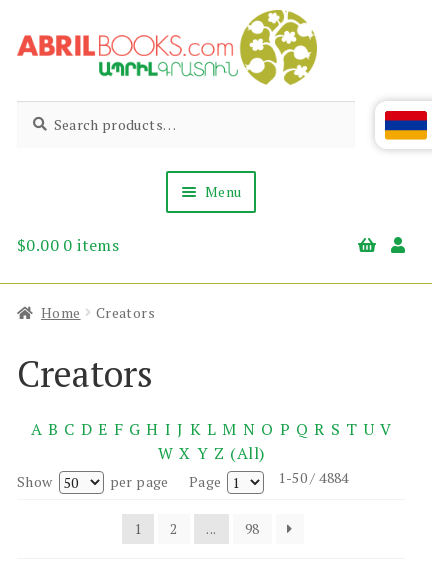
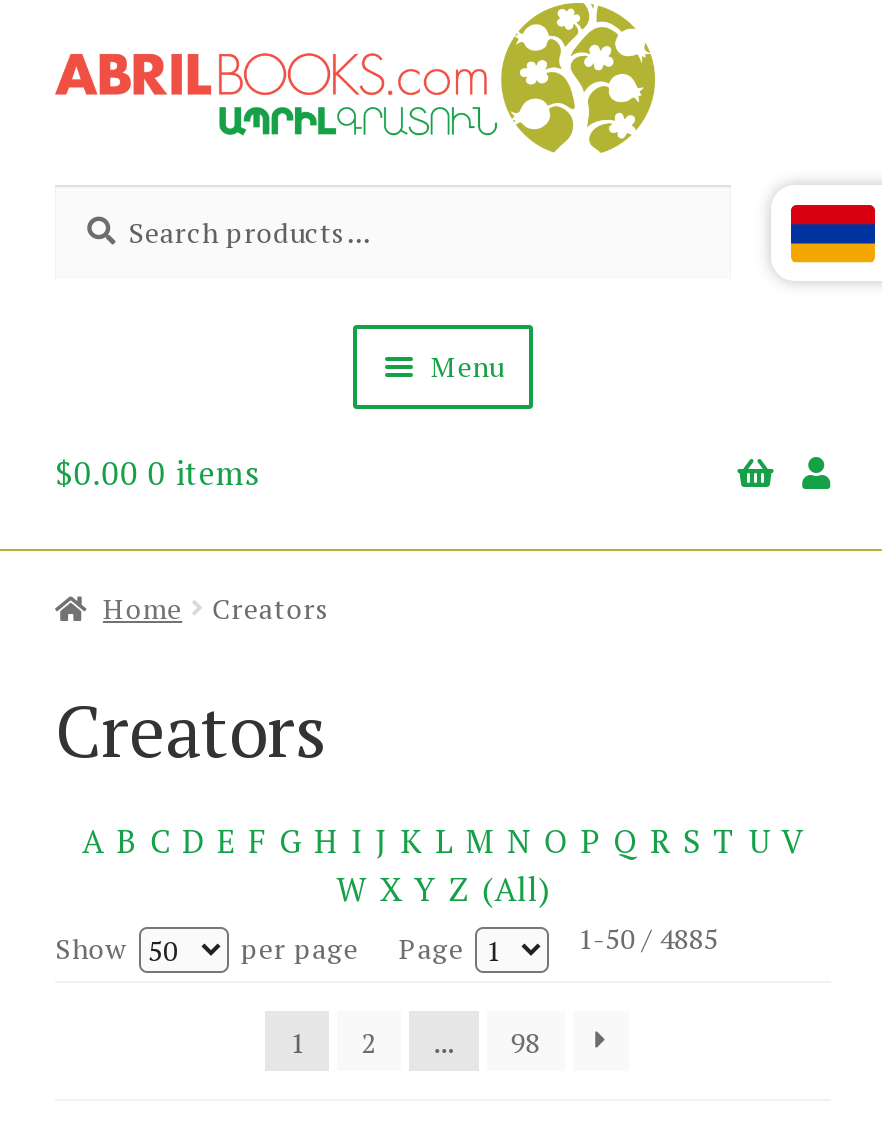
- 1-50 / 4884
+ 1-50 / 4885
